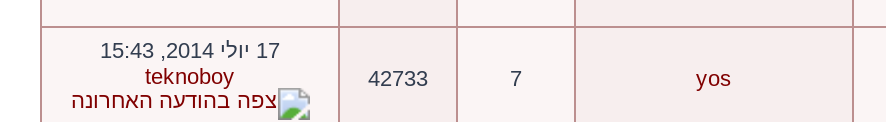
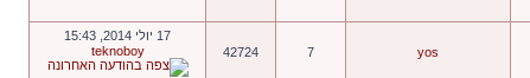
- 42733
+ 42724
